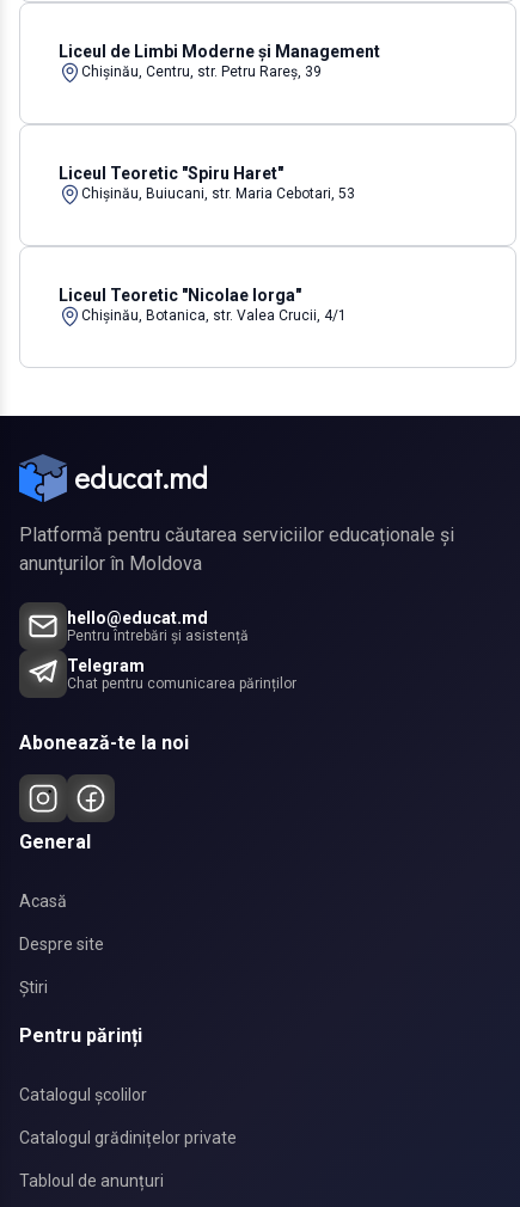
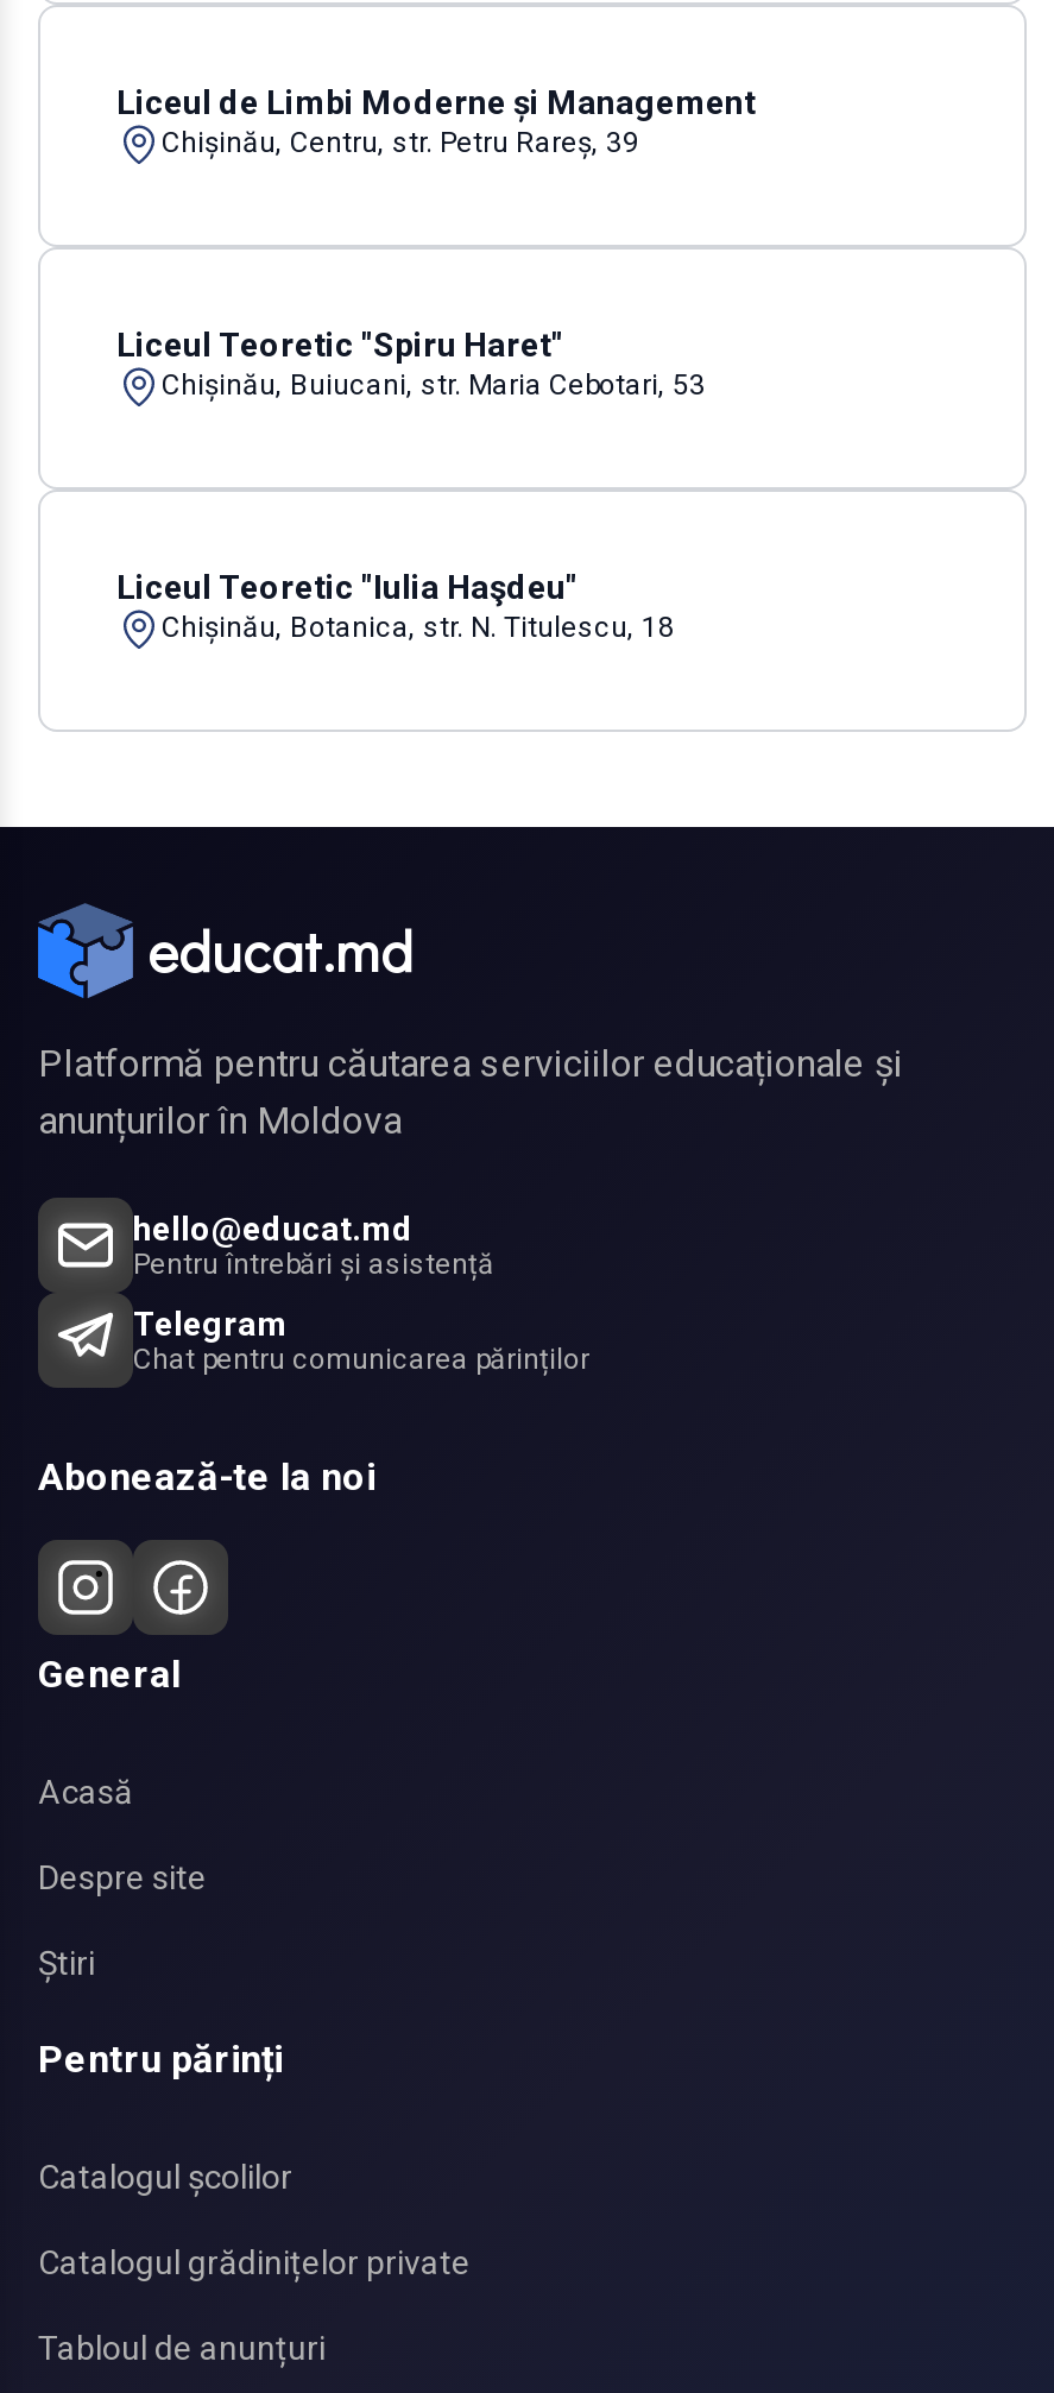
- Liceul Teoretic "Nicolae Iorga"
+ Liceul Teoretic "Iulia Haşdeu"

- Chișinău, Botanica, str. Valea Crucii, 4/1
+ Chișinău, Botanica, str. N. Titulescu, 18
